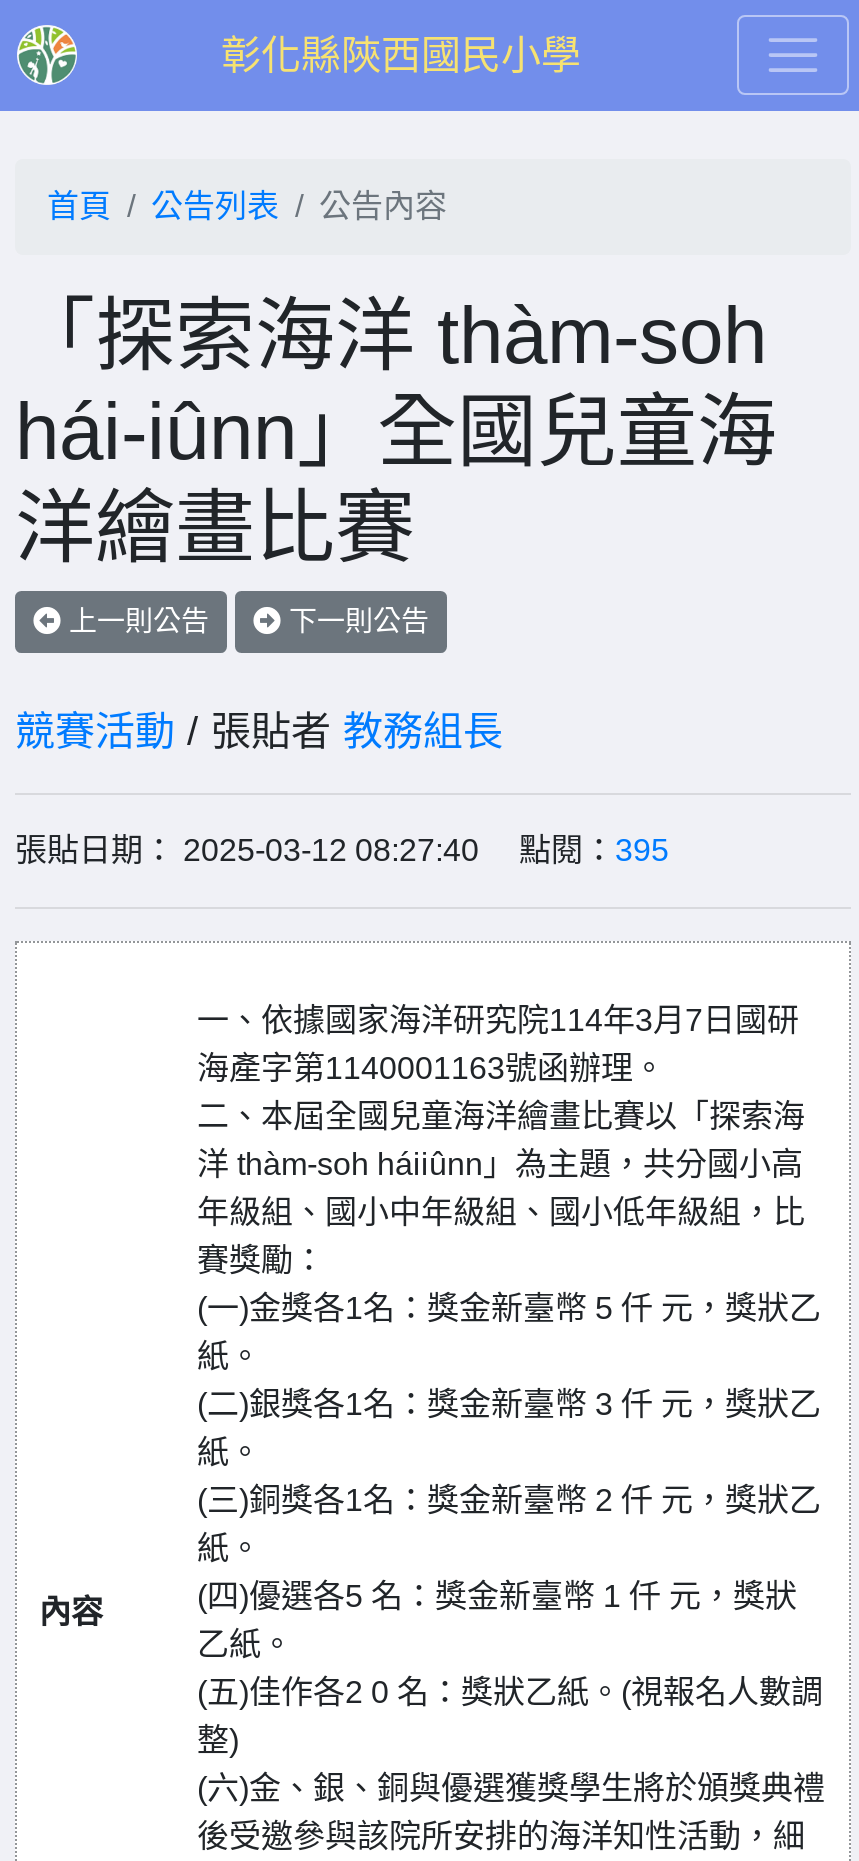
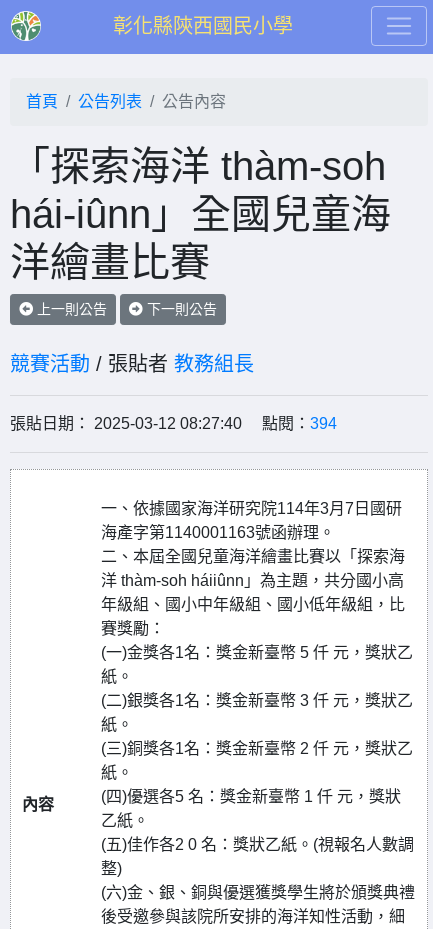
- 張貼日期： 2025-03-12 08:27:40 點閱：395
+ 張貼日期： 2025-03-12 08:27:40 點閱：394
